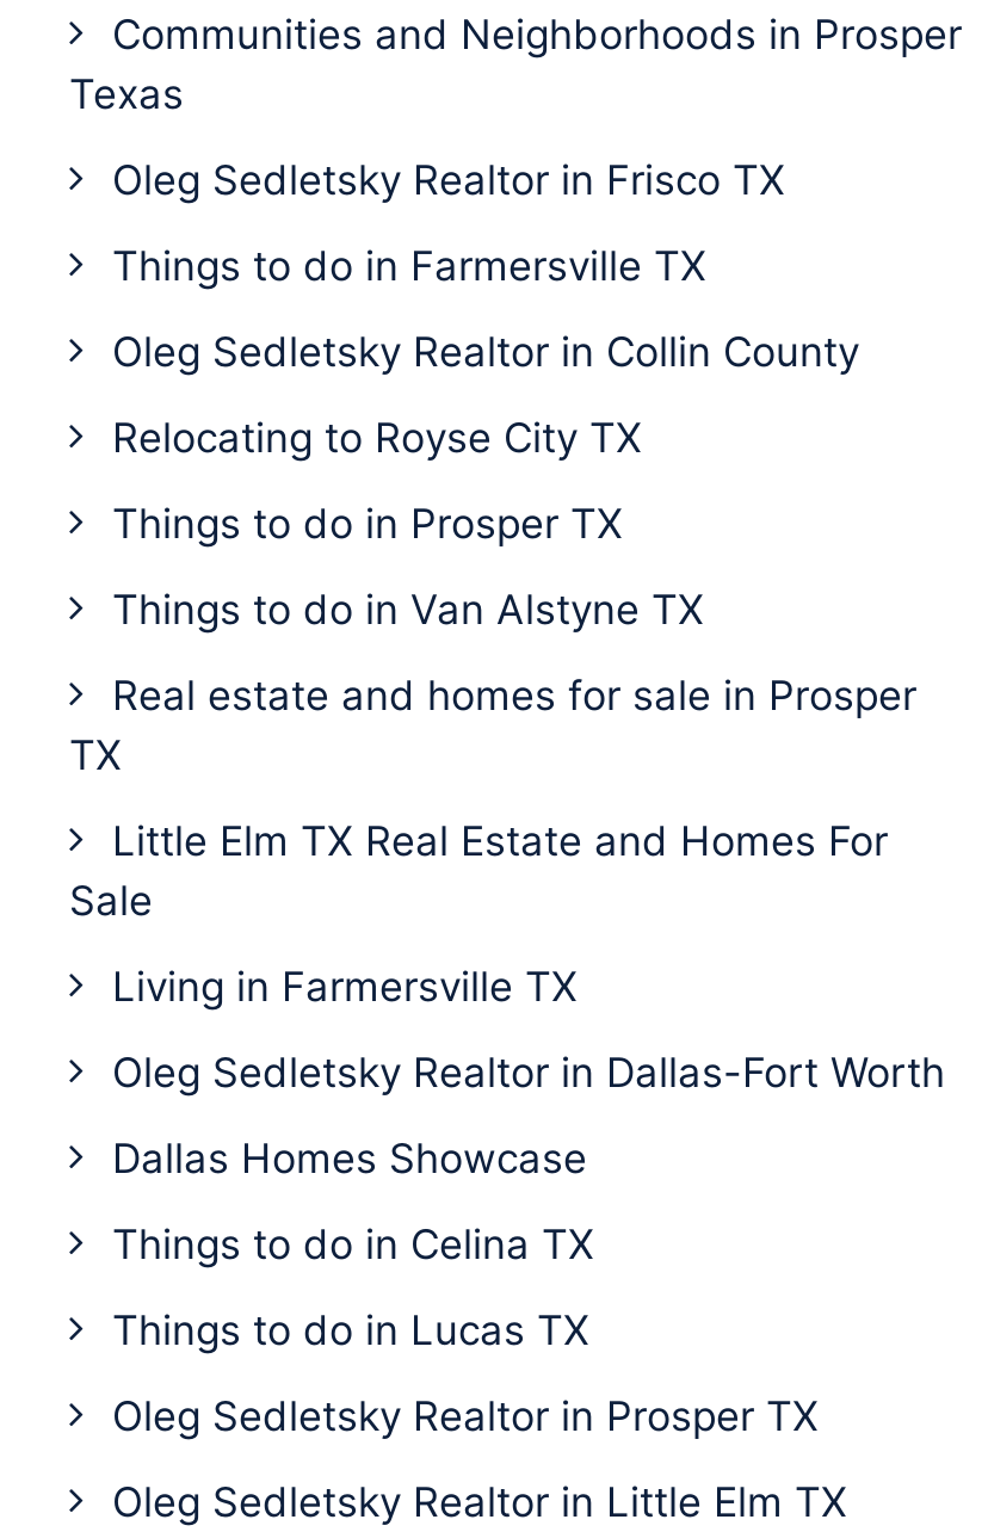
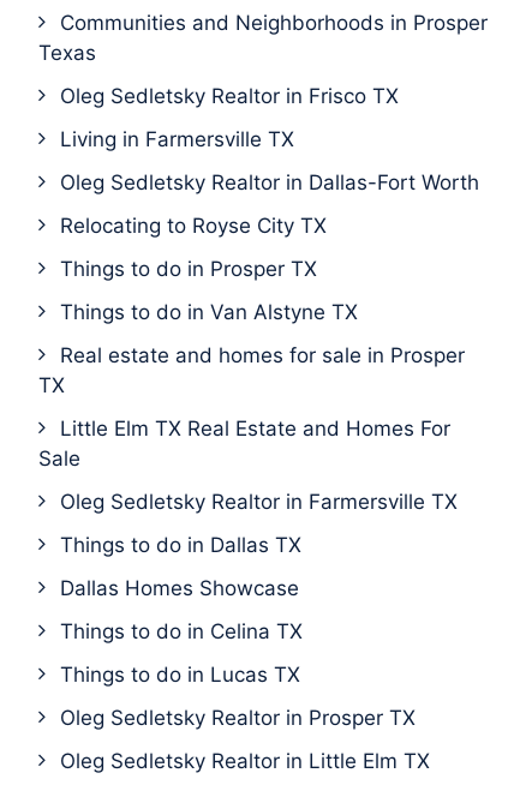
- Things to do in Farmersville TX

- Oleg Sedletsky Realtor in Collin County

+ Oleg Sedletsky Realtor in Farmersville TX

+ Things to do in Dallas TX

moved up: Living in Farmersville TX

moved up: Oleg Sedletsky Realtor in Dallas-Fort Worth
